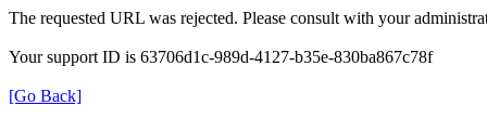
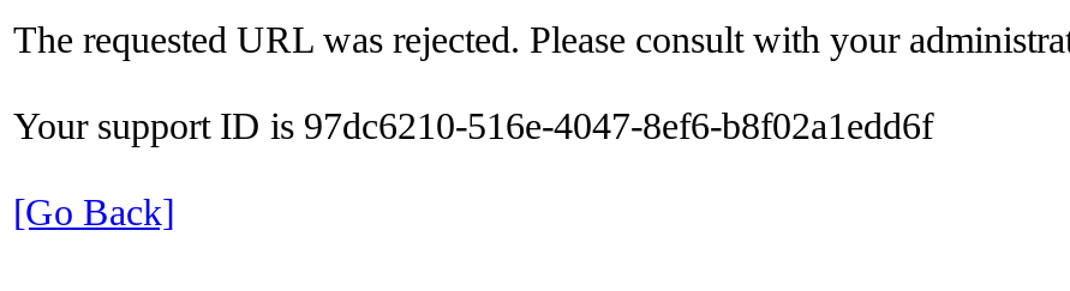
- Your support ID is 63706d1c-989d-4127-b35e-830ba867c78f
+ Your support ID is 97dc6210-516e-4047-8ef6-b8f02a1edd6f
